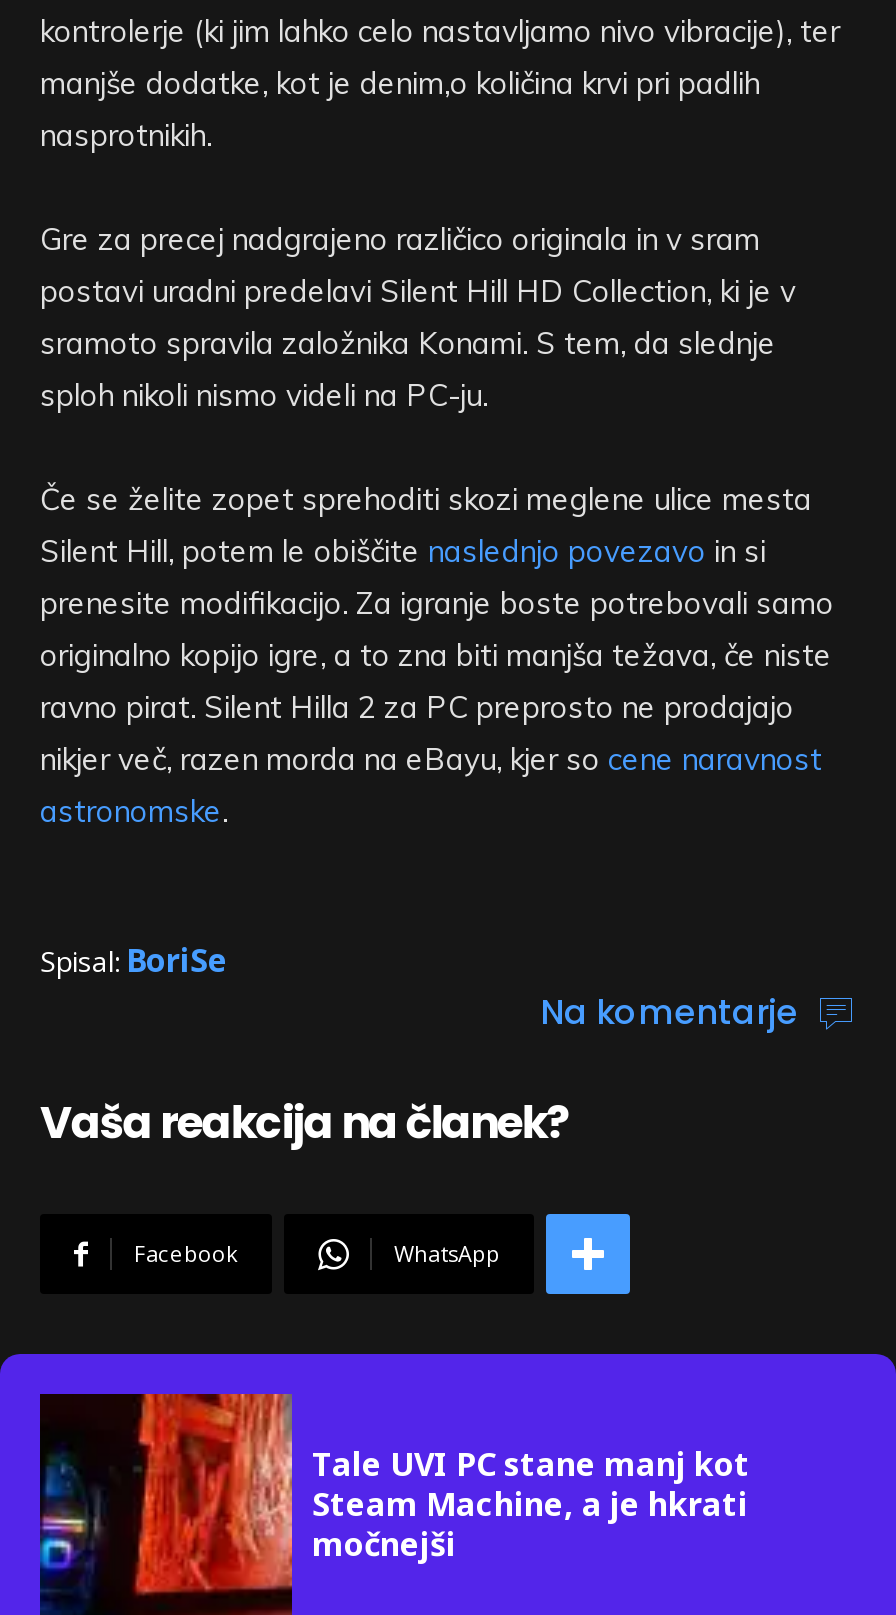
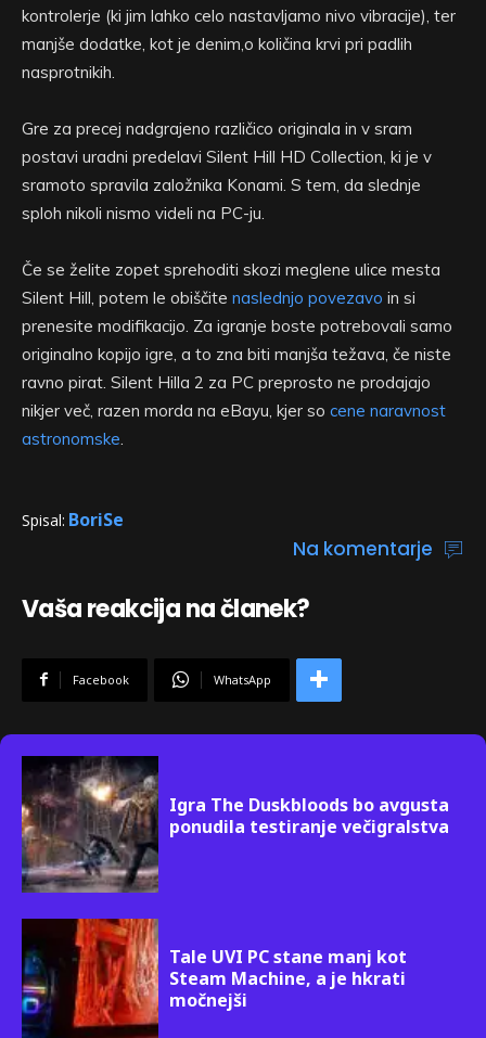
+ [image]
+ Igra The Duskbloods bo avgusta
+ ponudila testiranje večigralstva
